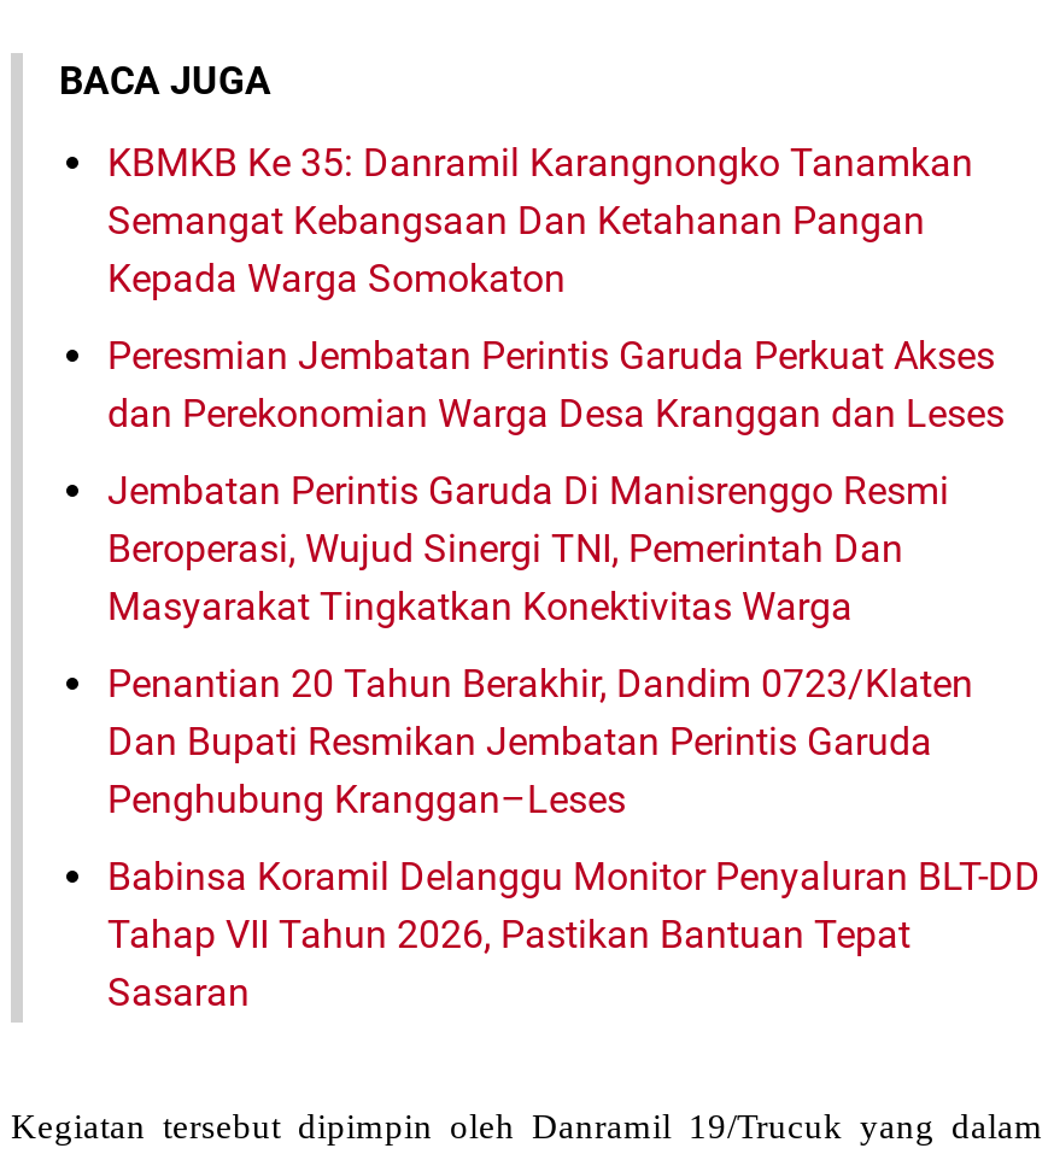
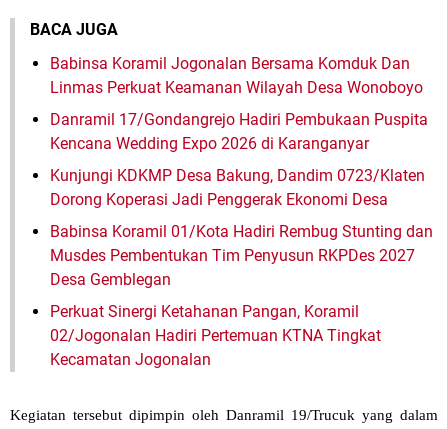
- KBMKB Ke 35: Danramil Karangnongko Tanamkan
- Semangat Kebangsaan Dan Ketahanan Pangan
- Kepada Warga Somokaton
+ Babinsa Koramil Jogonalan Bersama Komduk Dan
+ Linmas Perkuat Keamanan Wilayah Desa Wonoboyo

- Peresmian Jembatan Perintis Garuda Perkuat Akses
- dan Perekonomian Warga Desa Kranggan dan Leses
+ Danramil 17/Gondangrejo Hadiri Pembukaan Puspita
+ Kencana Wedding Expo 2026 di Karanganyar

- Jembatan Perintis Garuda Di Manisrenggo Resmi
- Beroperasi, Wujud Sinergi TNI, Pemerintah Dan
- Masyarakat Tingkatkan Konektivitas Warga
+ Kunjungi KDKMP Desa Bakung, Dandim 0723/Klaten
+ Dorong Koperasi Jadi Penggerak Ekonomi Desa

- Penantian 20 Tahun Berakhir, Dandim 0723/Klaten
- Dan Bupati Resmikan Jembatan Perintis Garuda
- Penghubung Kranggan–Leses
+ Babinsa Koramil 01/Kota Hadiri Rembug Stunting dan
+ Musdes Pembentukan Tim Penyusun RKPDes 2027
+ Desa Gemblegan

- Babinsa Koramil Delanggu Monitor Penyaluran BLT-DD
- Tahap VII Tahun 2026, Pastikan Bantuan Tepat
- Sasaran
+ Perkuat Sinergi Ketahanan Pangan, Koramil
+ 02/Jogonalan Hadiri Pertemuan KTNA Tingkat
+ Kecamatan Jogonalan
